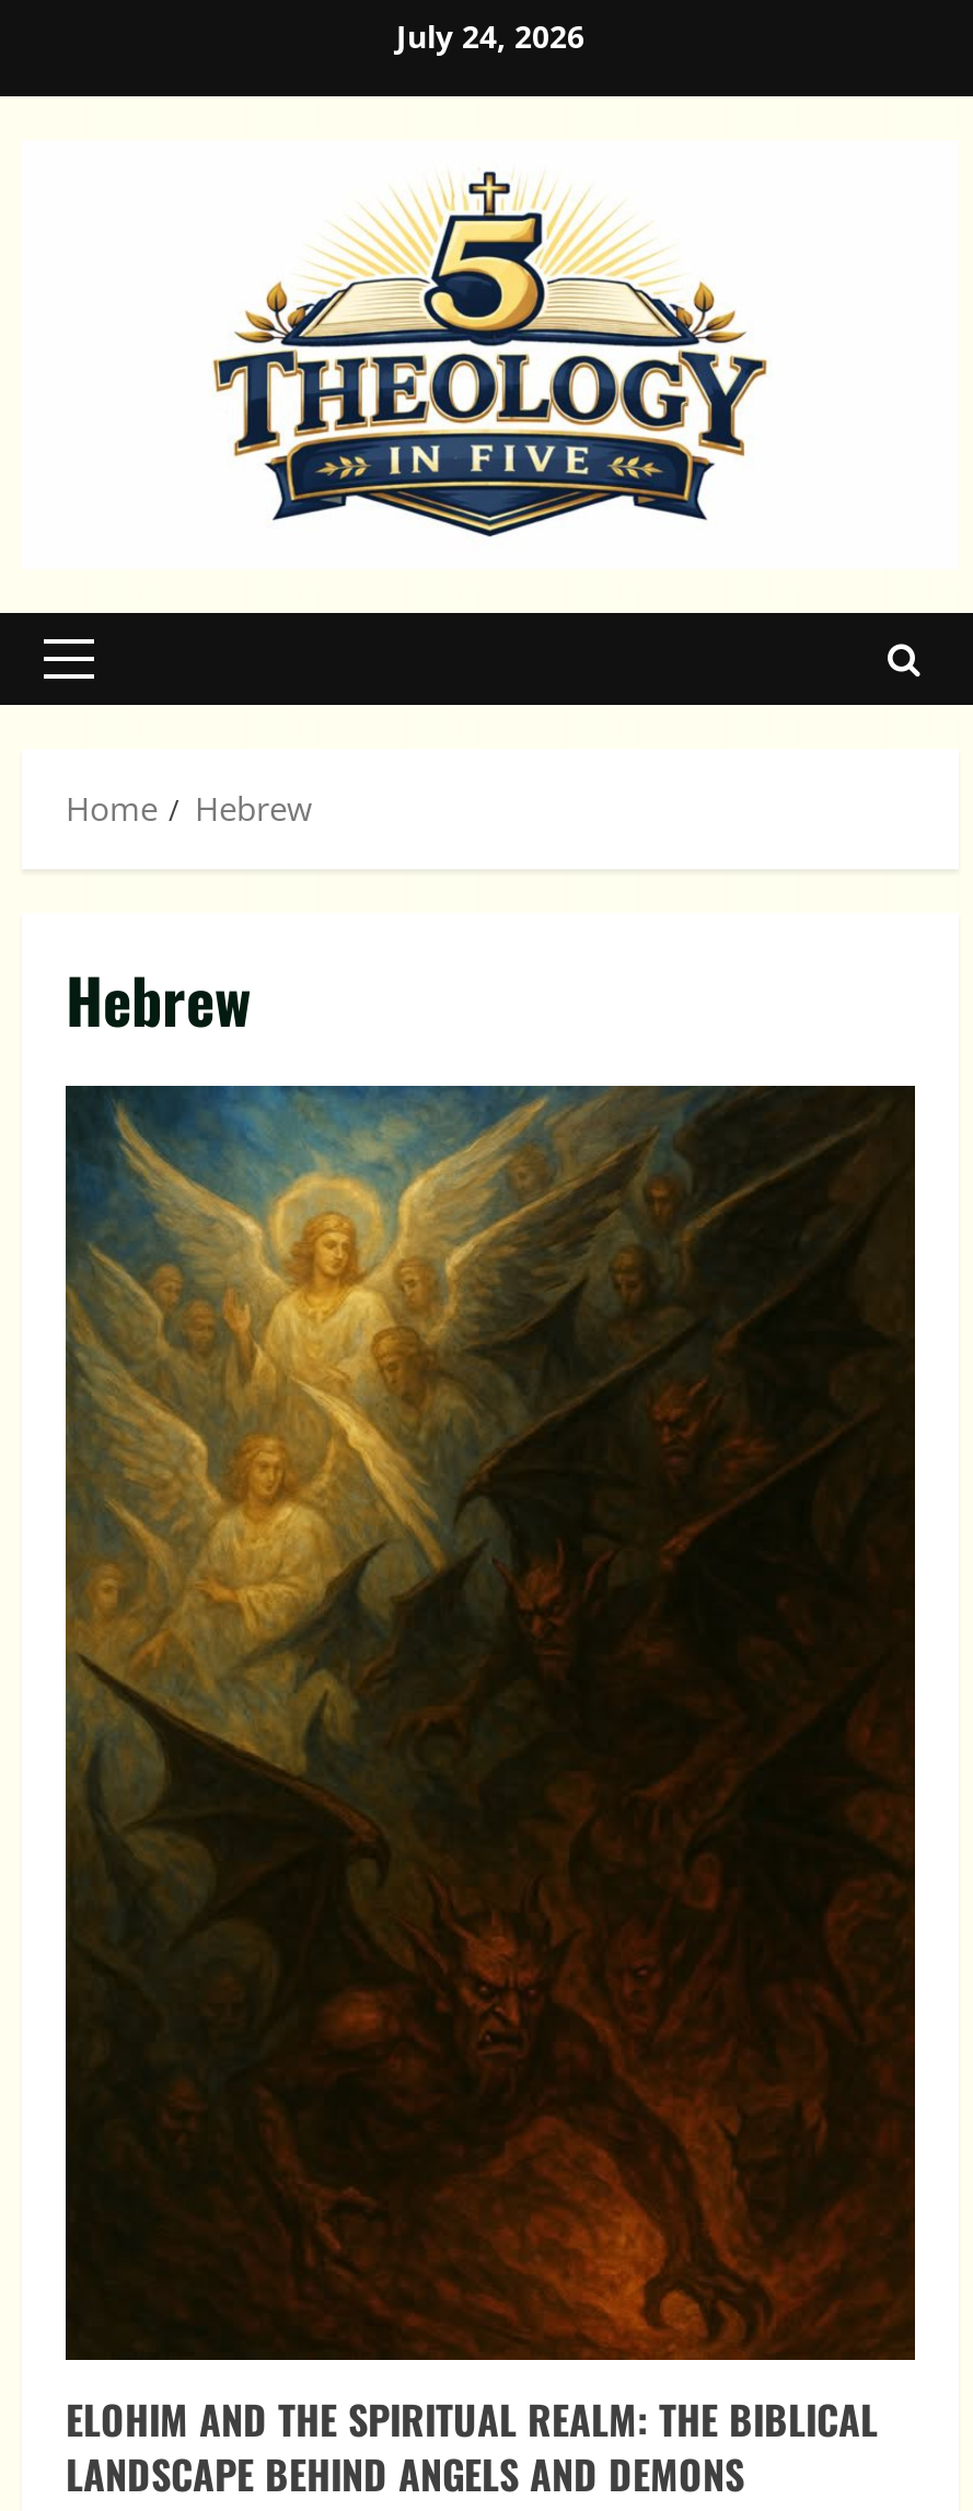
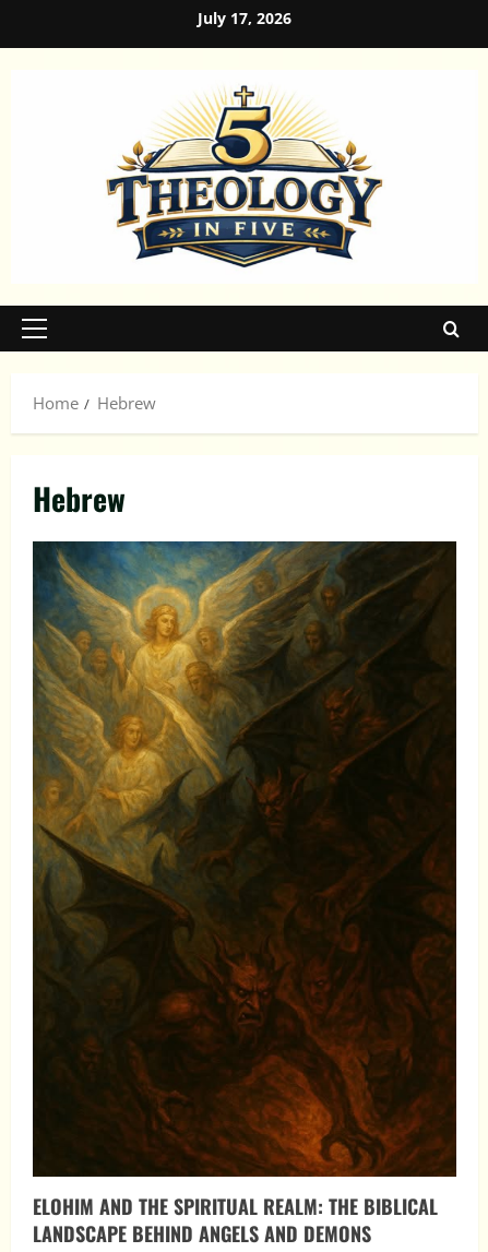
- July 24, 2026
+ July 17, 2026
